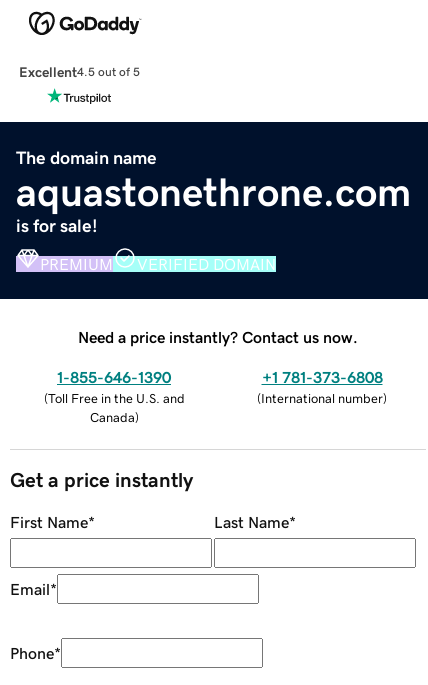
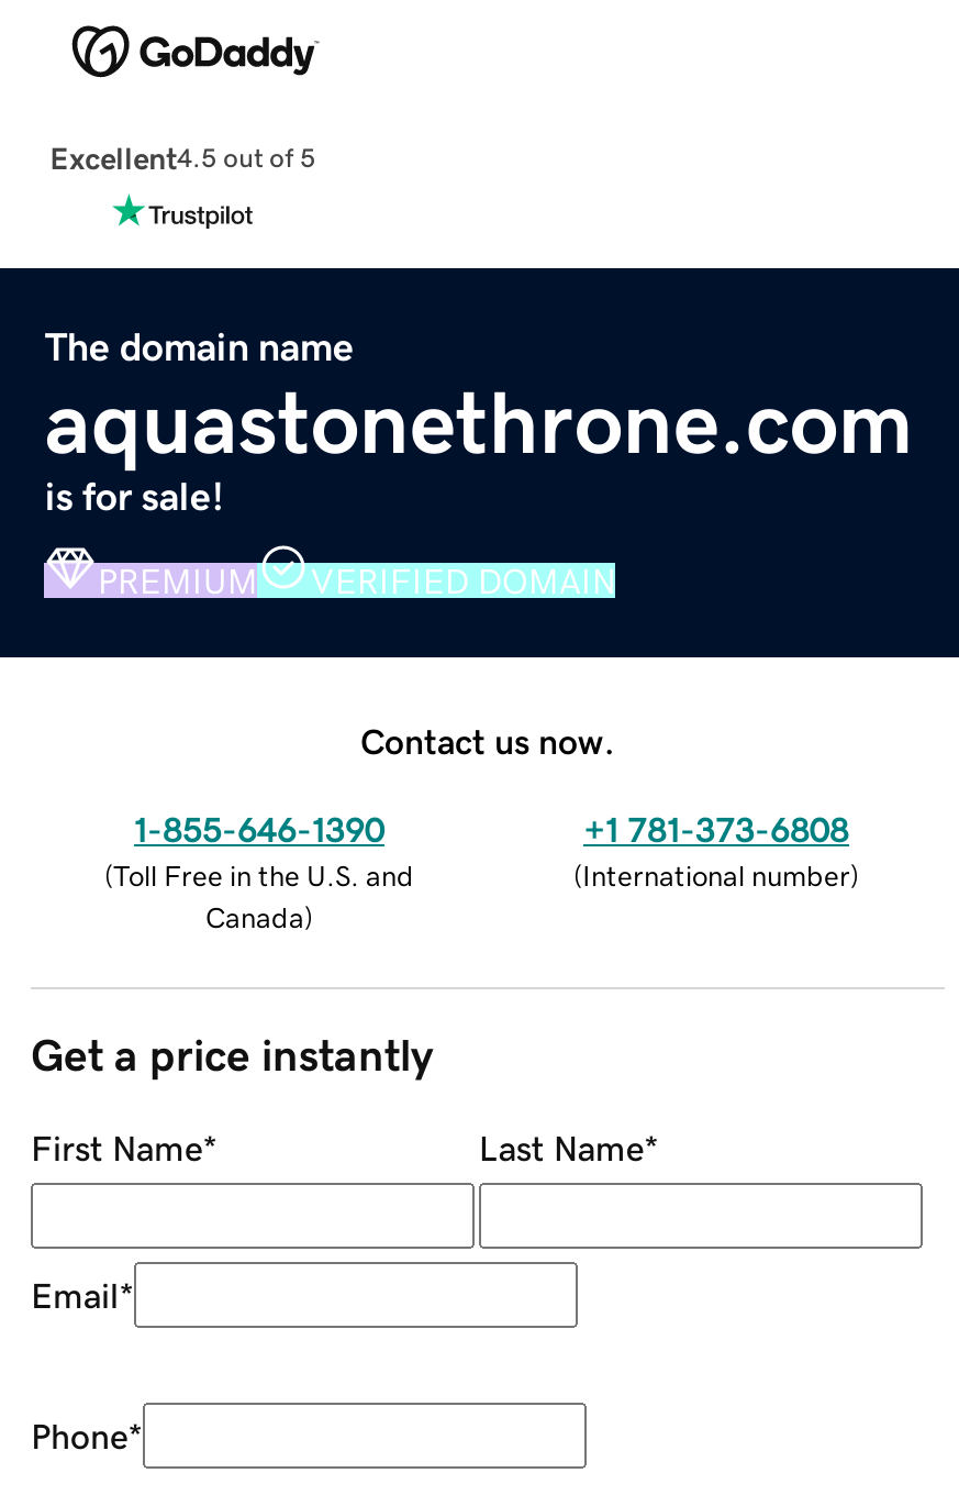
- Need a price instantly? Contact us now.
+ Contact us now.
